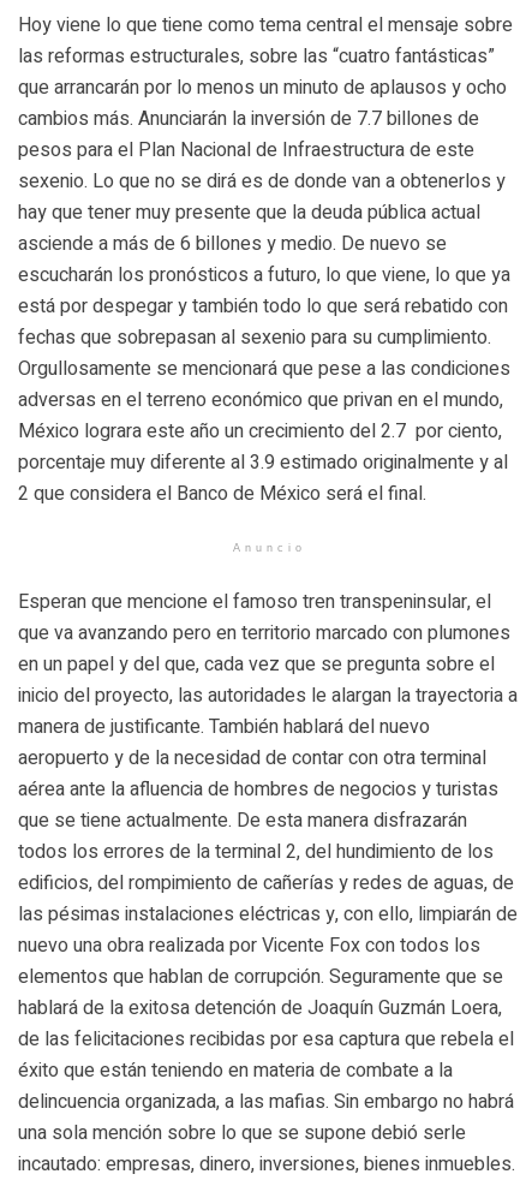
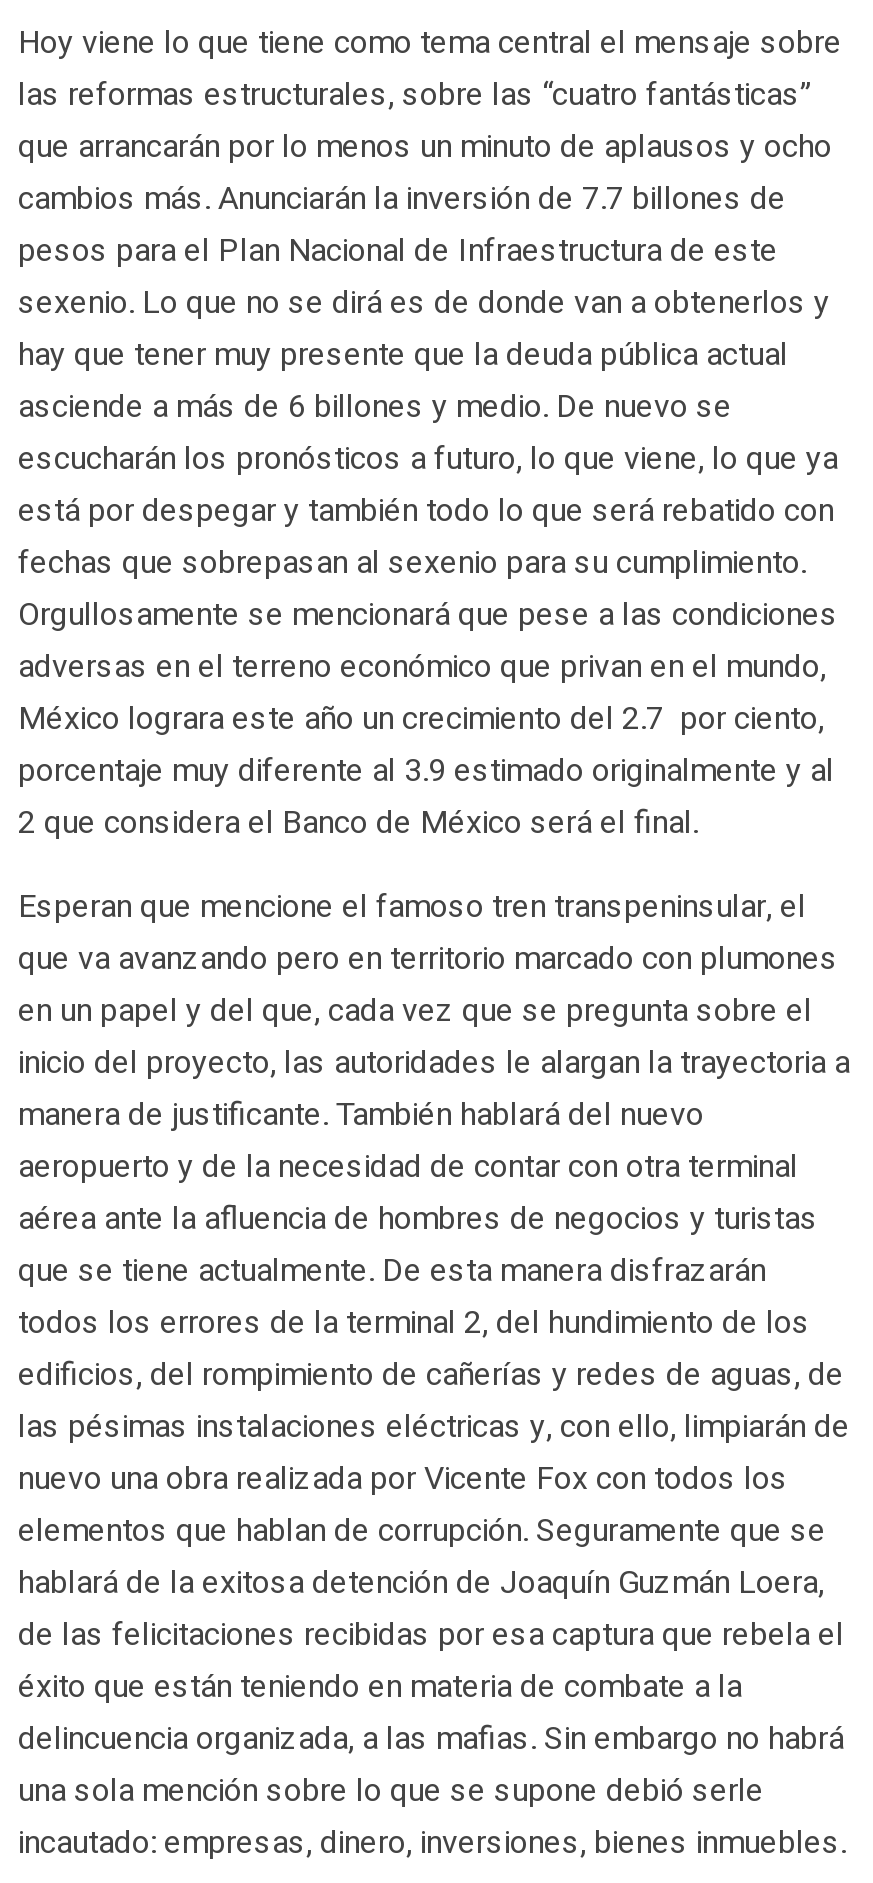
- Anuncio
